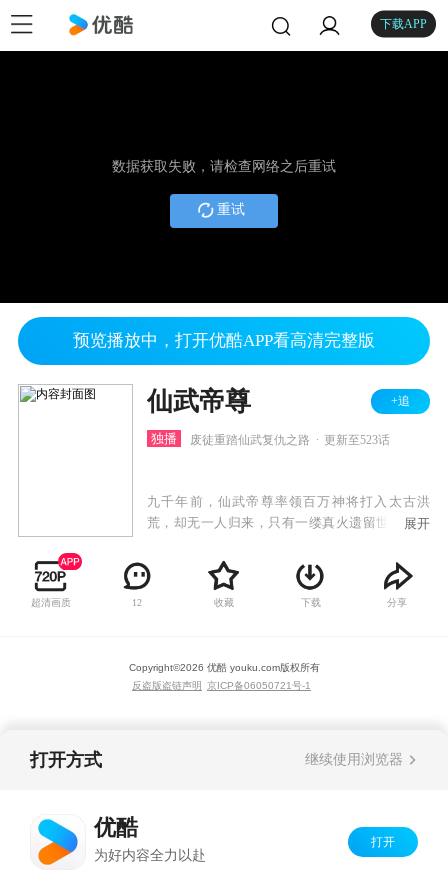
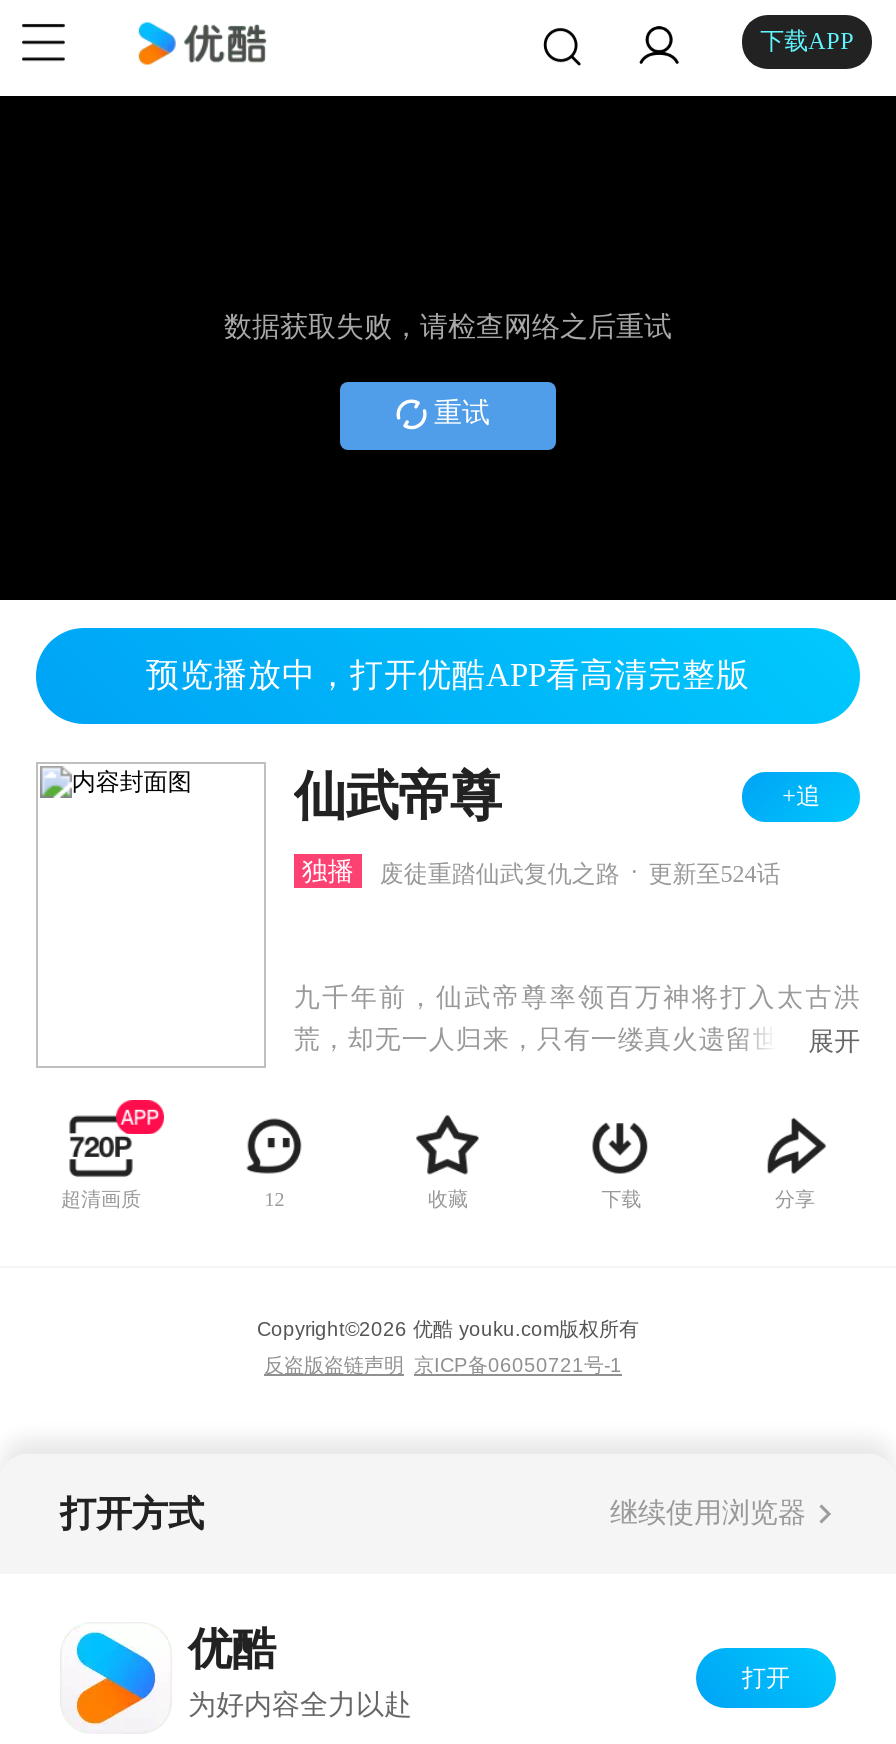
- 废徒重踏仙武复仇之路 . 更新至523话
+ 废徒重踏仙武复仇之路 . 更新至524话
